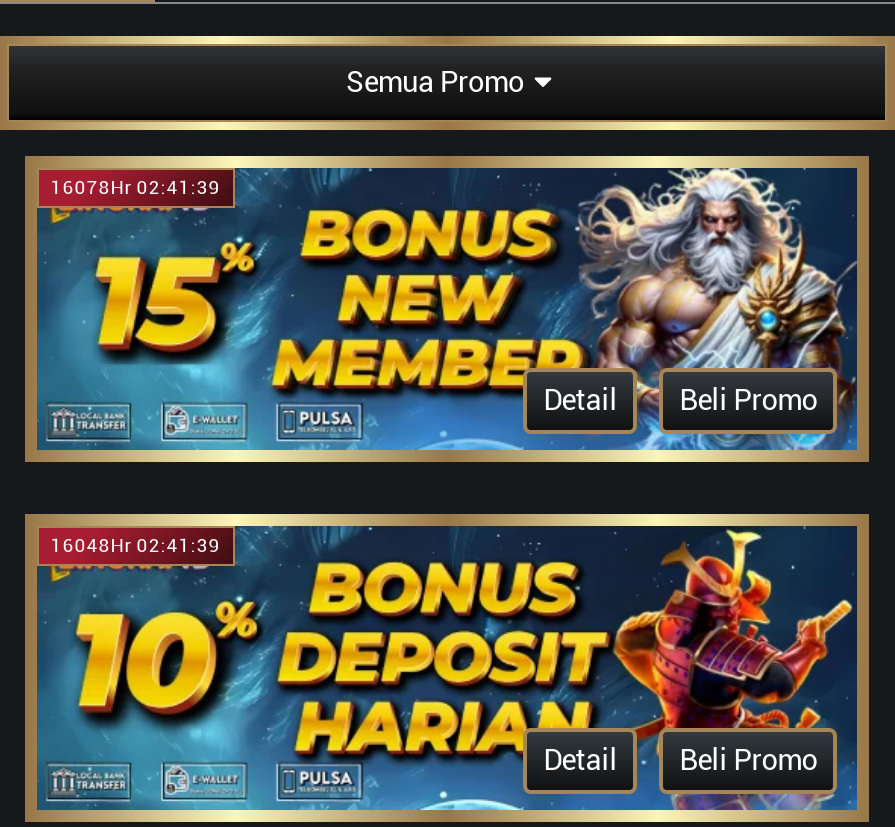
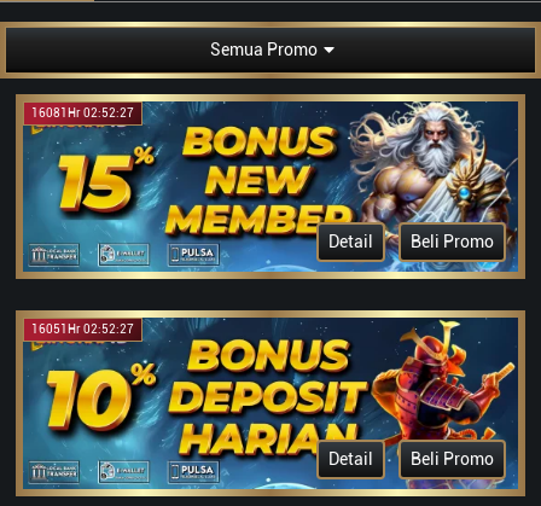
- 16078Hr 02:41:39
+ 16081Hr 02:52:27

- 16048Hr 02:41:39
+ 16051Hr 02:52:27
